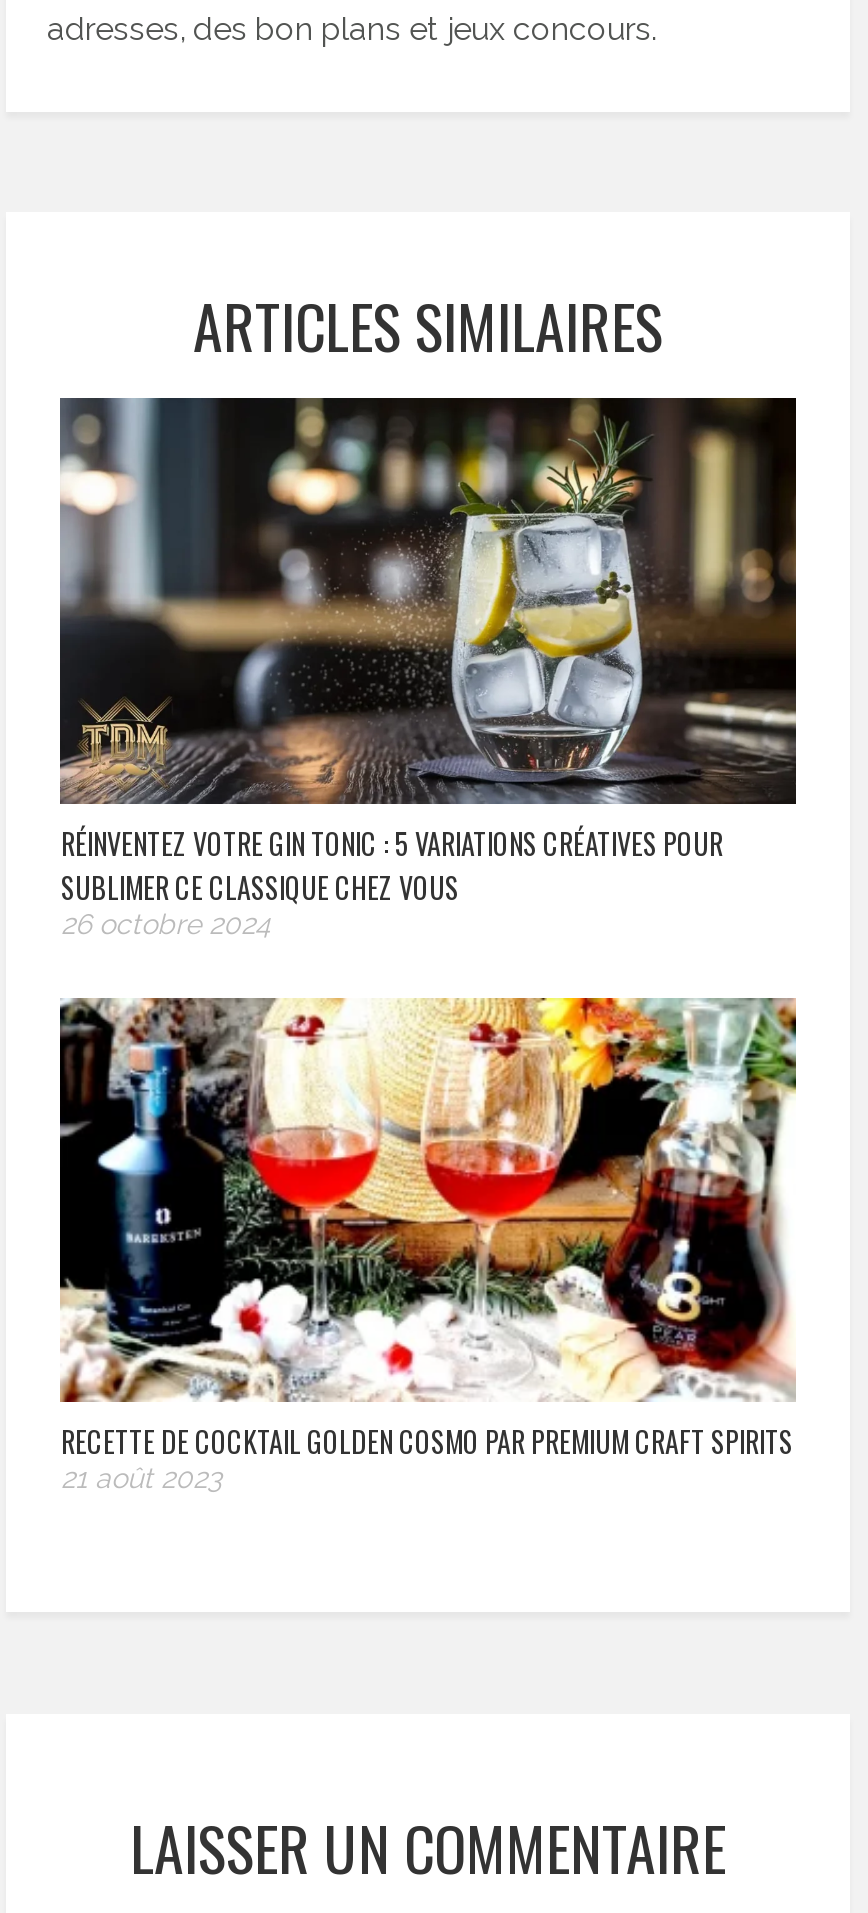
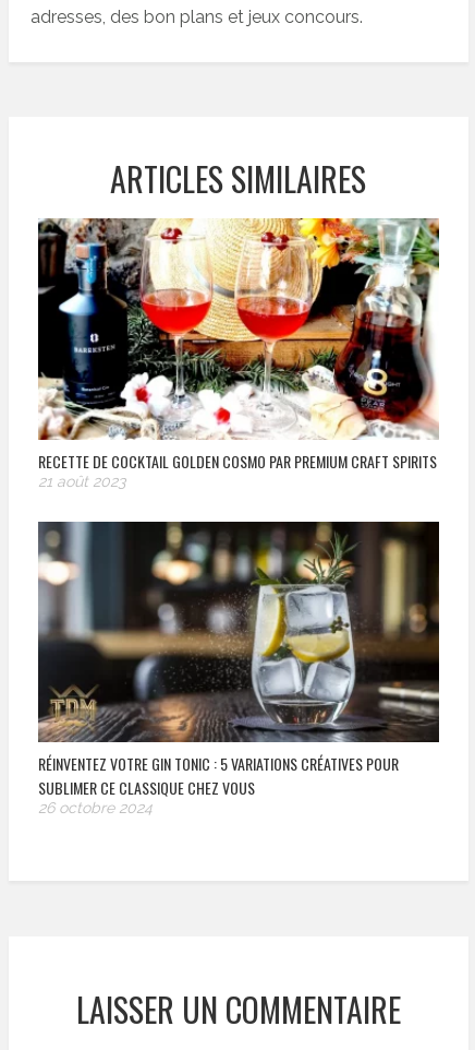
moved down: [image] | RÉINVENTEZ VOTRE GIN TONIC : 5 VARIATIONS CRÉATIVES POUR | SUBLIMER CE CLASSIQUE CHEZ VOUS | 26 octobre 2024

moved up: [image] | RECETTE DE COCKTAIL GOLDEN COSMO PAR PREMIUM CRAFT SPIRITS | 21 août 2023
